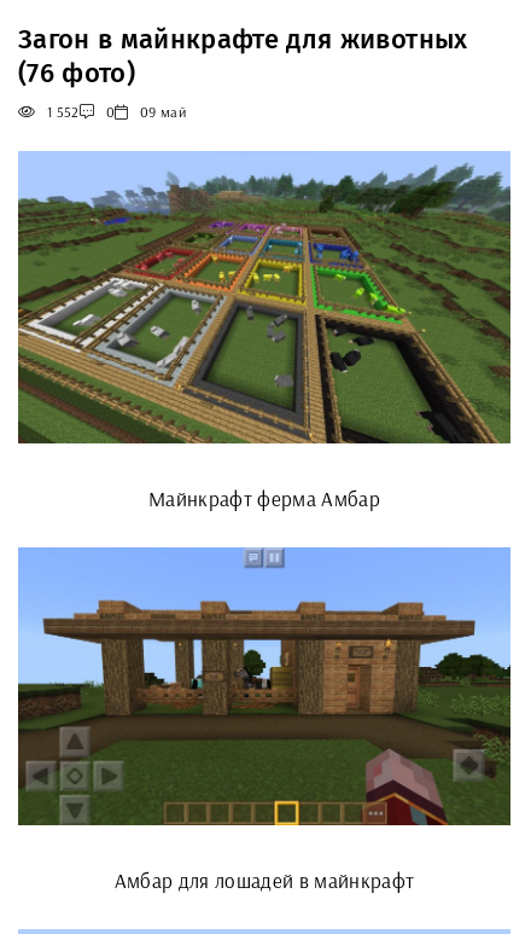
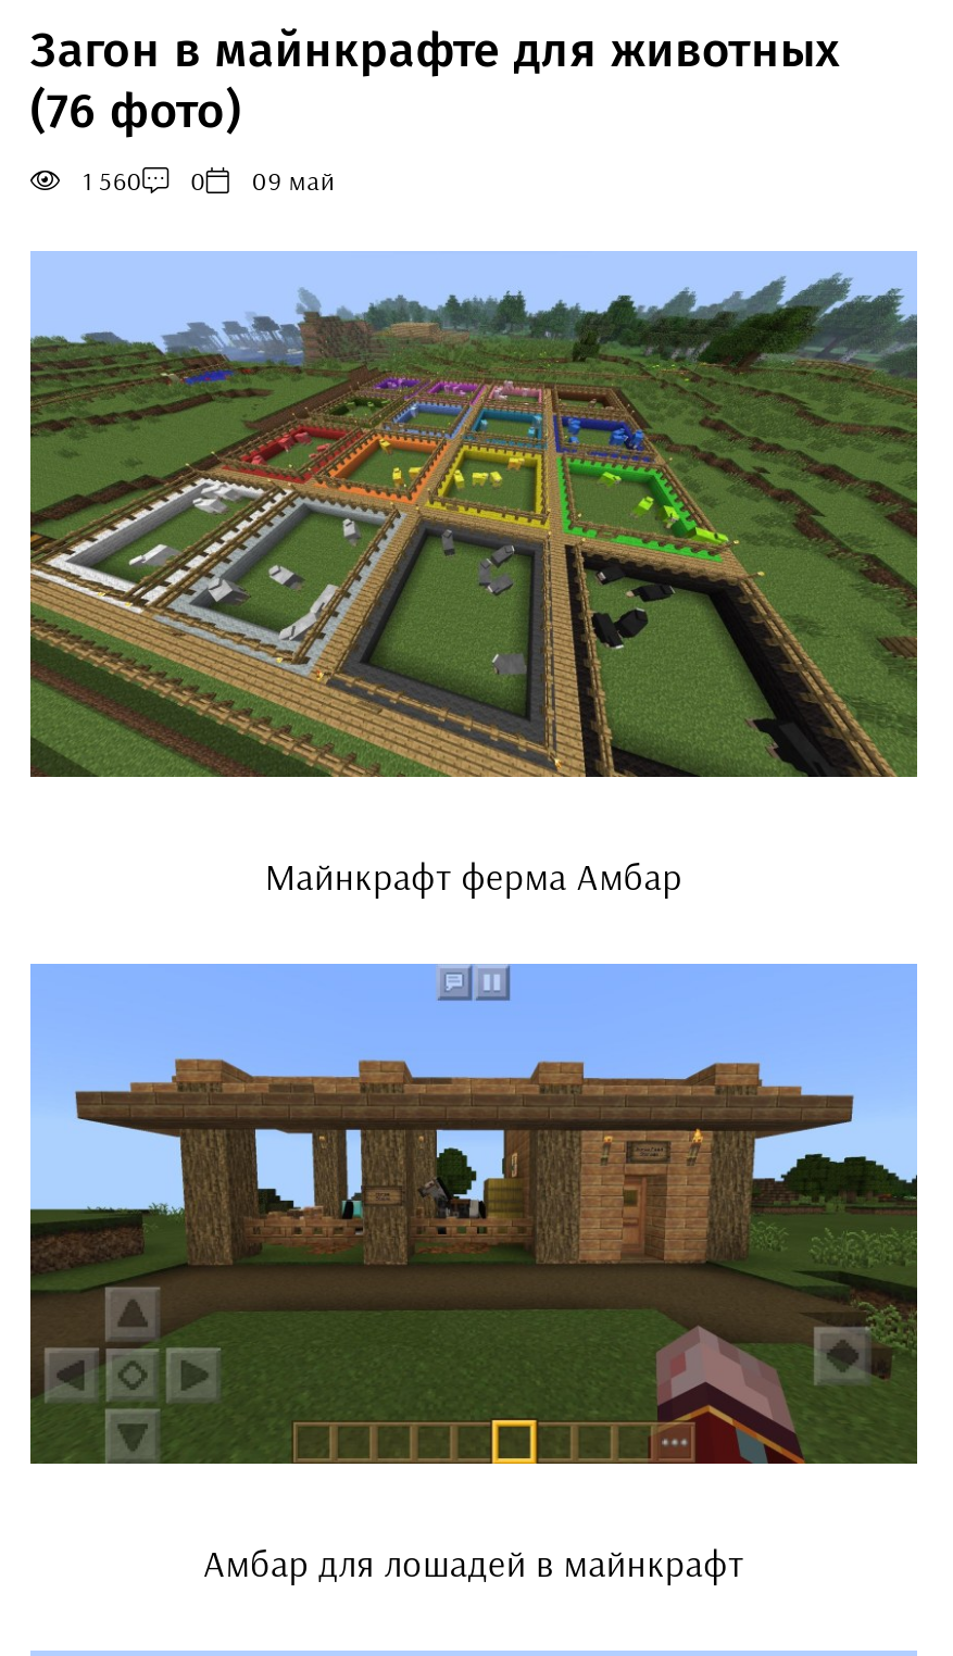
- 1 552
+ 1 560
